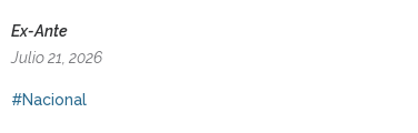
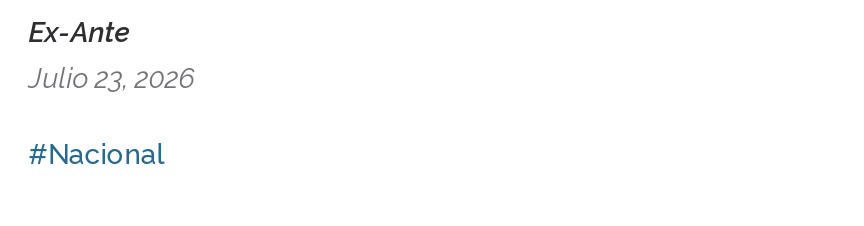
- Julio 21, 2026
+ Julio 23, 2026
